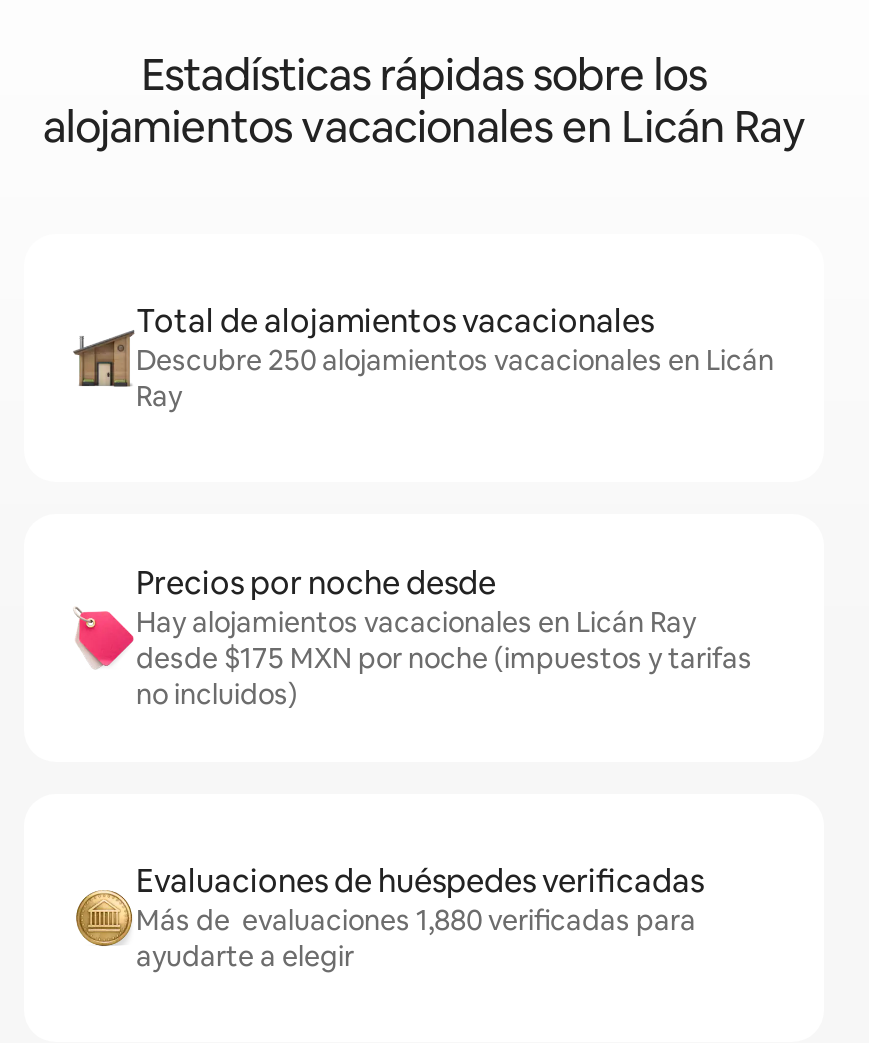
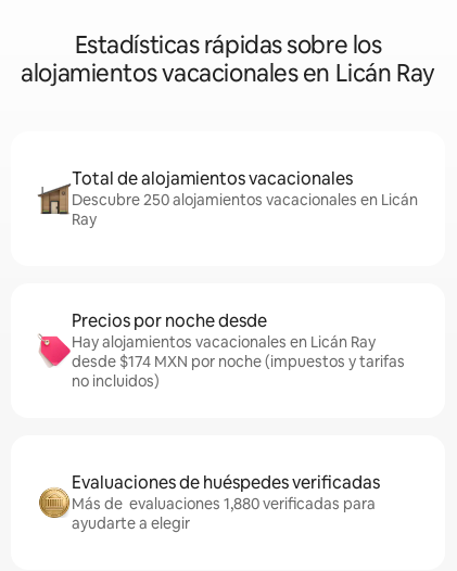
- desde $175 MXN por noche (impuestos y tarifas
+ desde $174 MXN por noche (impuestos y tarifas
